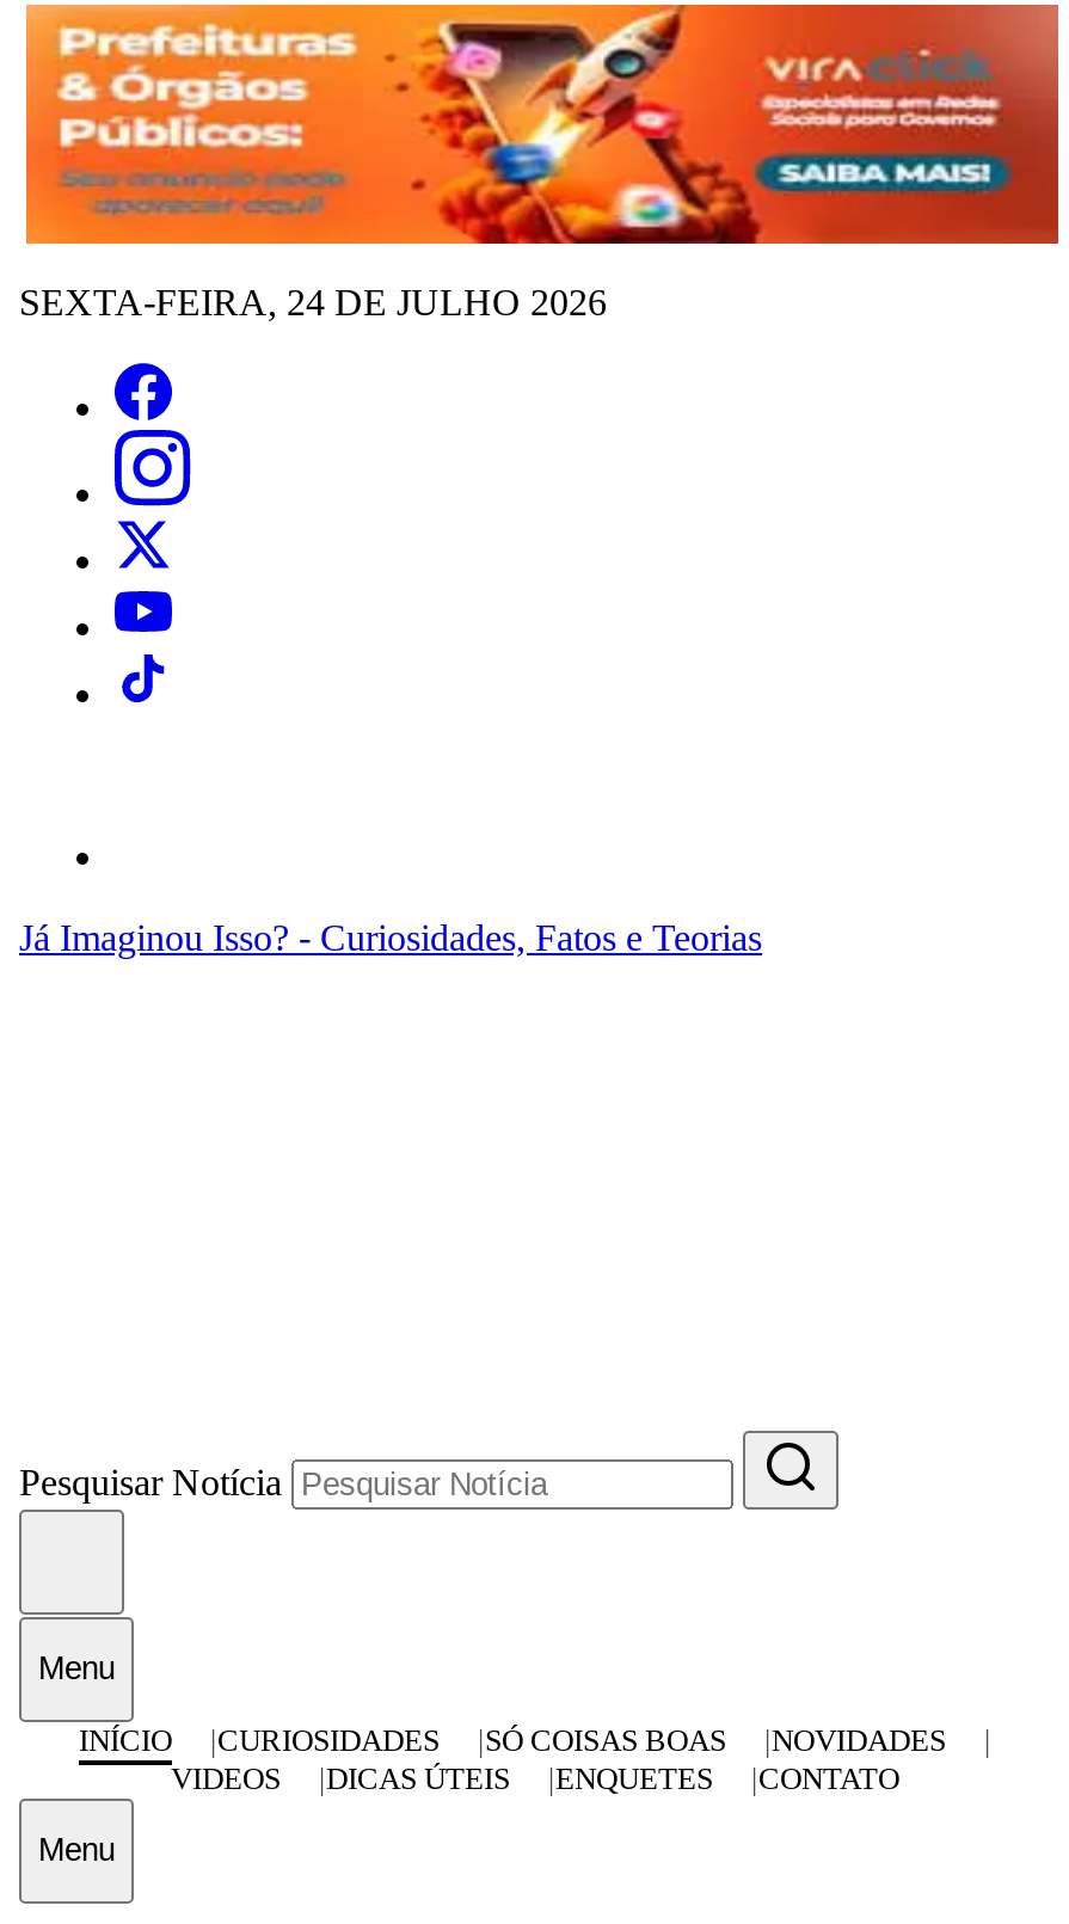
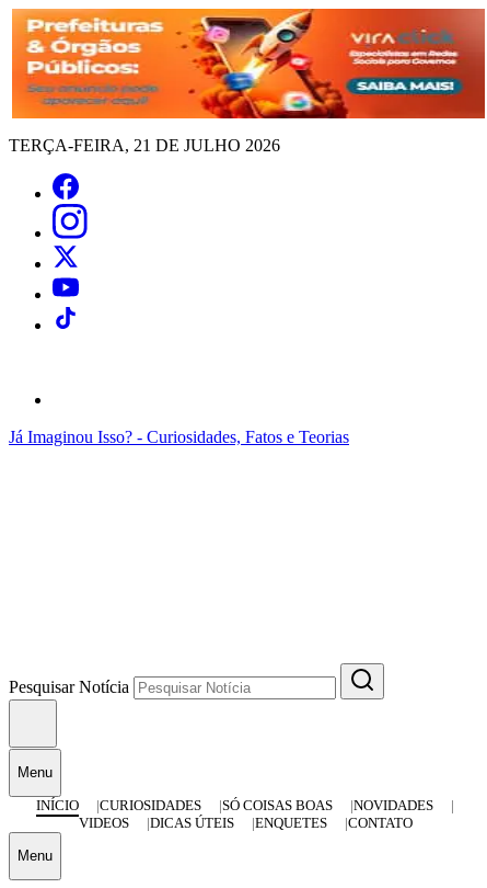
- SEXTA-FEIRA, 24 DE JULHO 2026
+ TERÇA-FEIRA, 21 DE JULHO 2026
